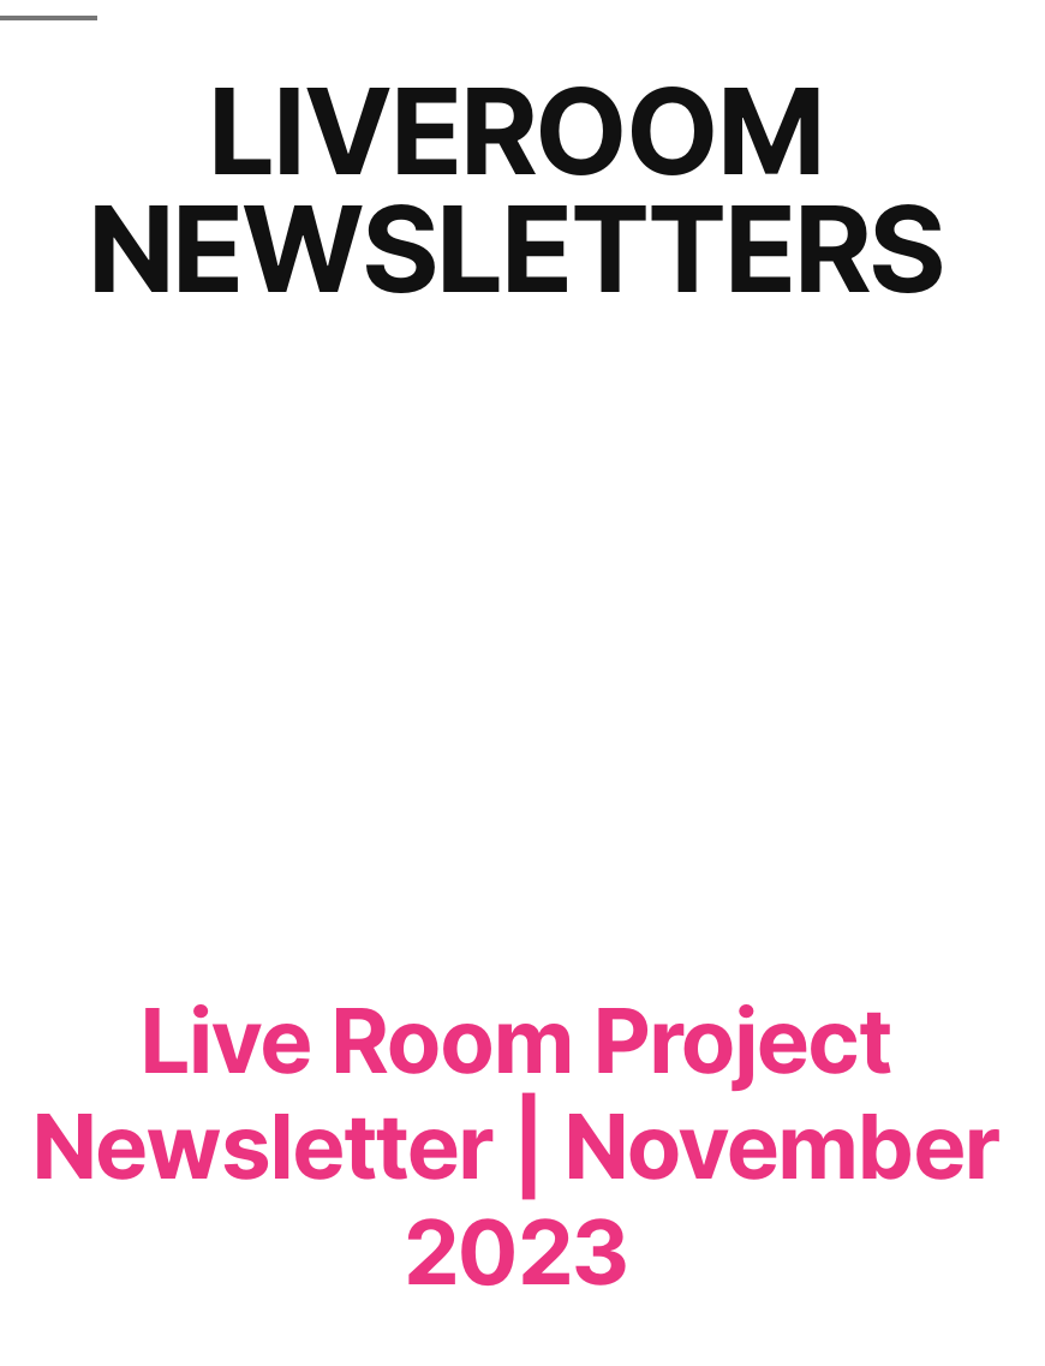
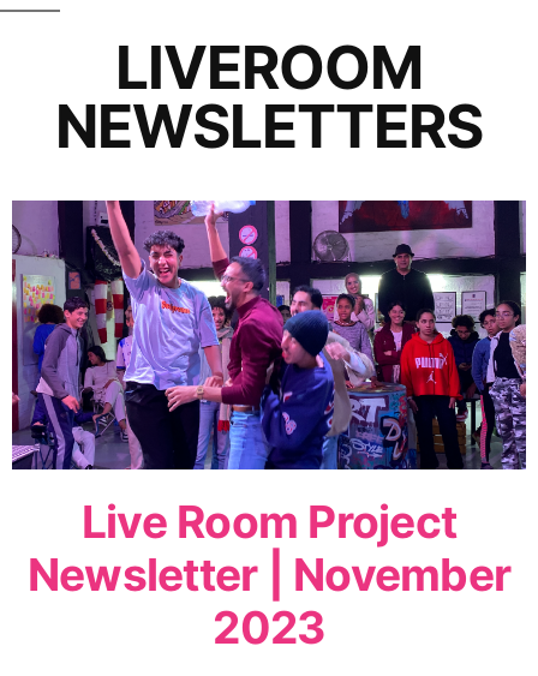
+ [image]
